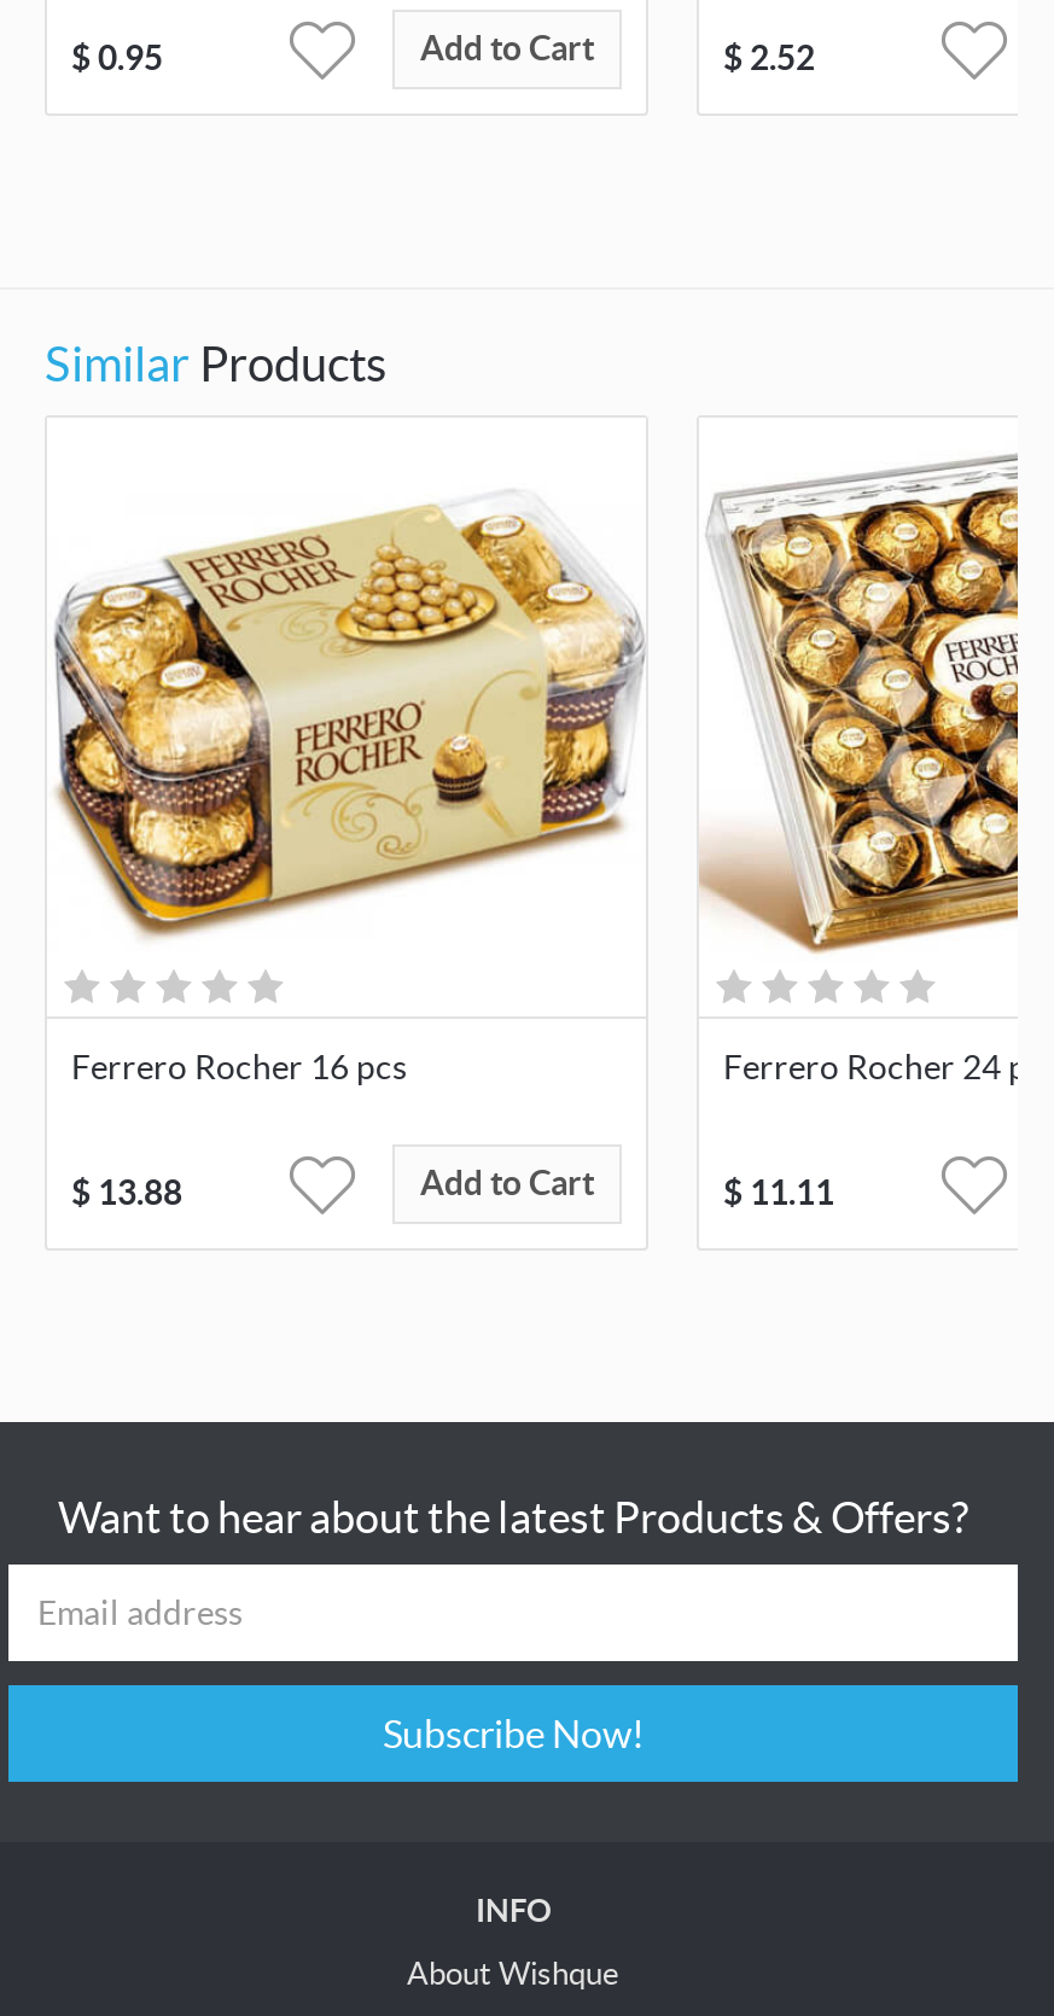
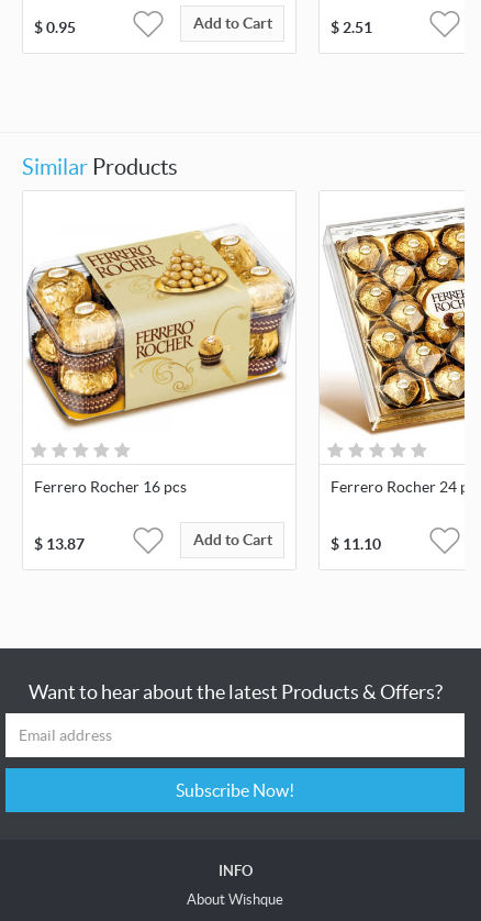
- $ 2.52
+ $ 2.51

- $ 13.88
+ $ 13.87

- $ 11.11
+ $ 11.10
